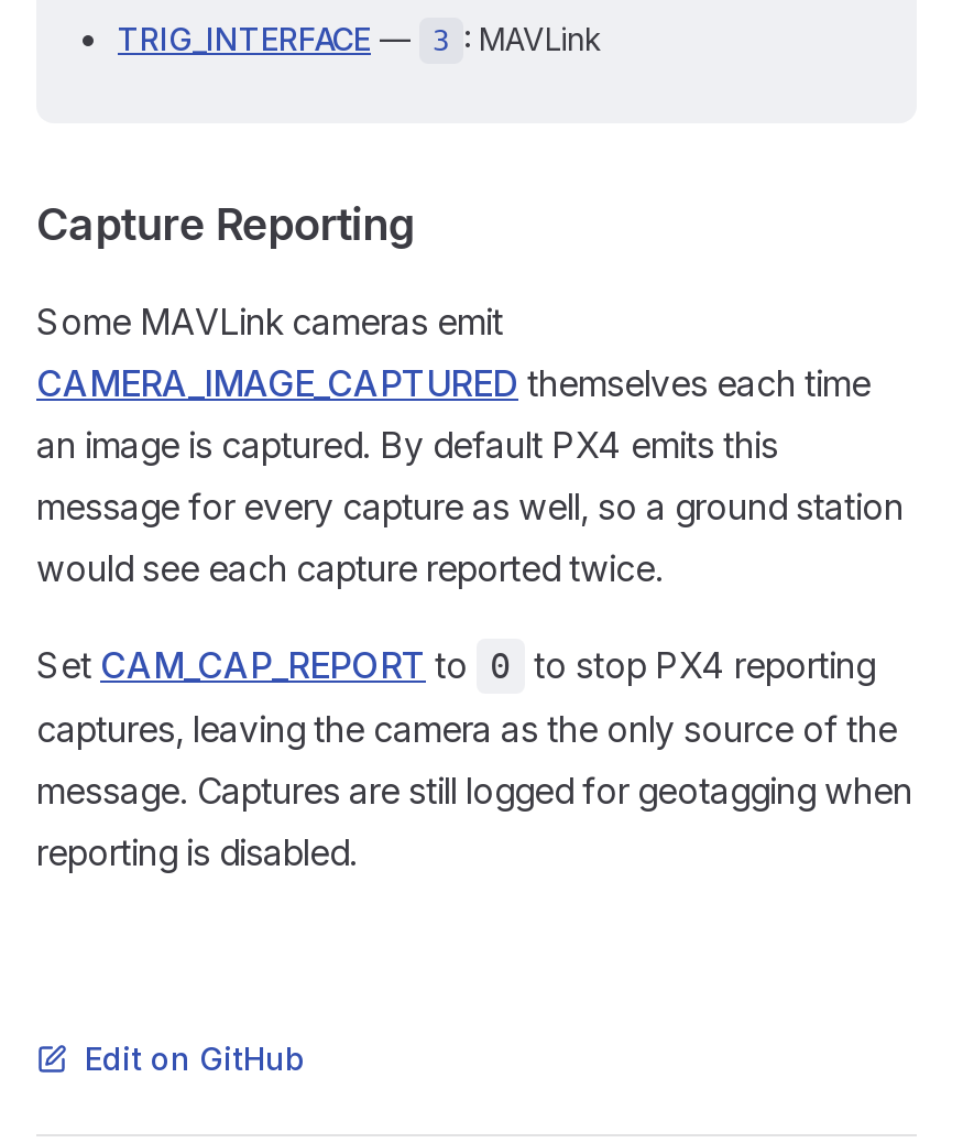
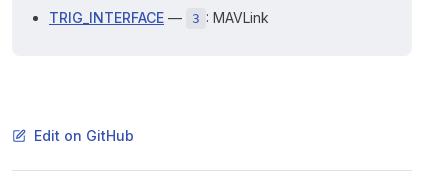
- Capture Reporting
- Some MAVLink cameras emit
- CAMERA_IMAGE_CAPTURED themselves each time
- an image is captured. By default PX4 emits this
- message for every capture as well, so a ground station
- would see each capture reported twice.
- Set CAM_CAP_REPORT to 0 to stop PX4 reporting
- captures, leaving the camera as the only source of the
- message. Captures are still logged for geotagging when
- reporting is disabled.
